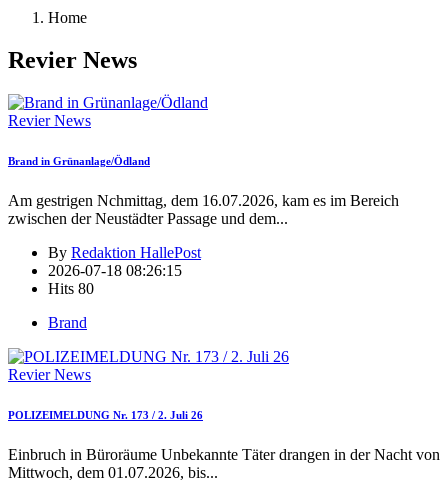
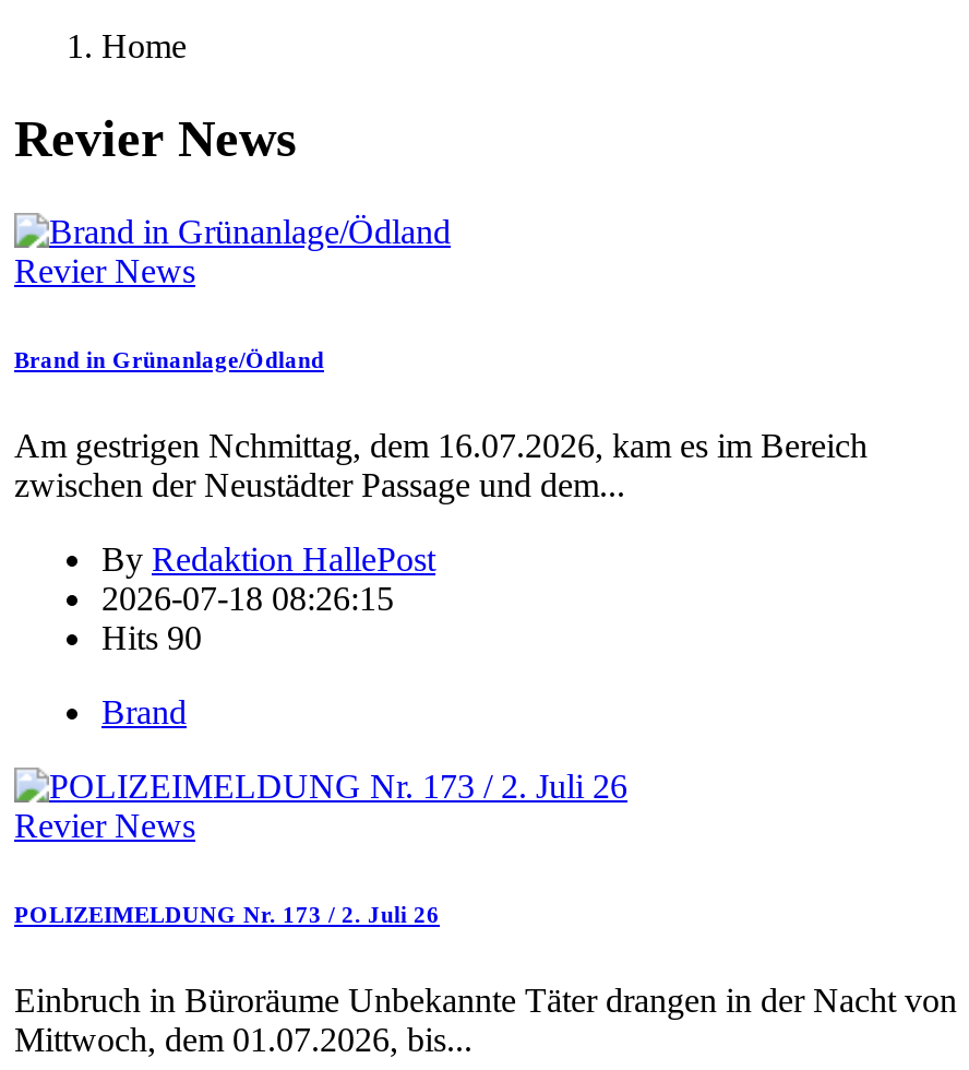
- Hits 80
+ Hits 90
